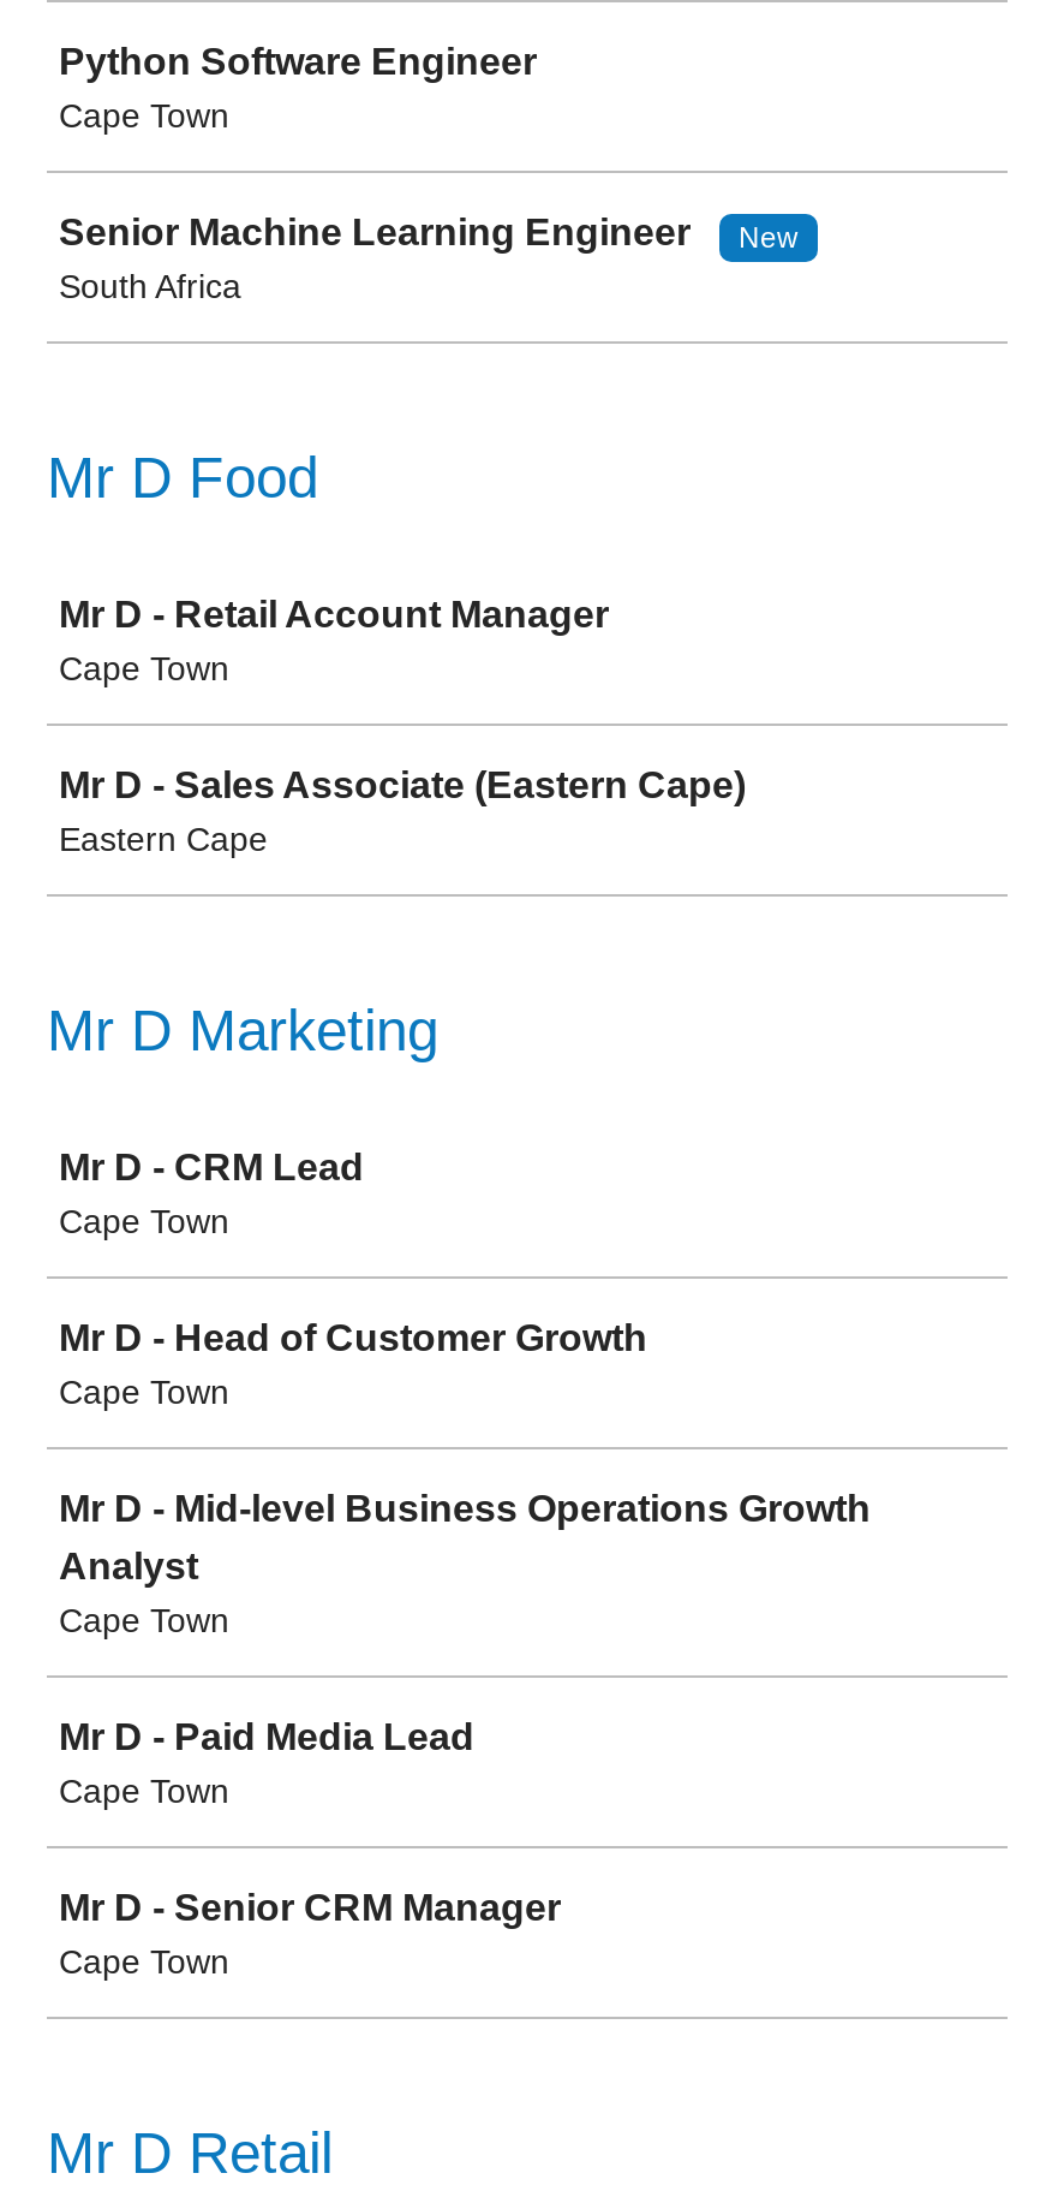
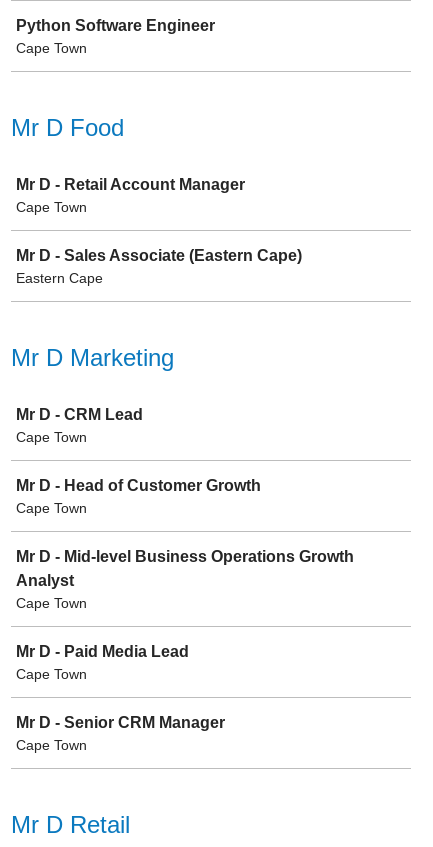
- Senior Machine Learning Engineer
- New
- South Africa
